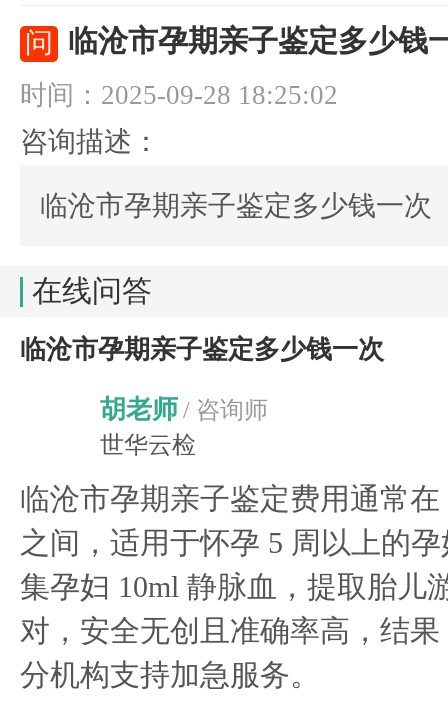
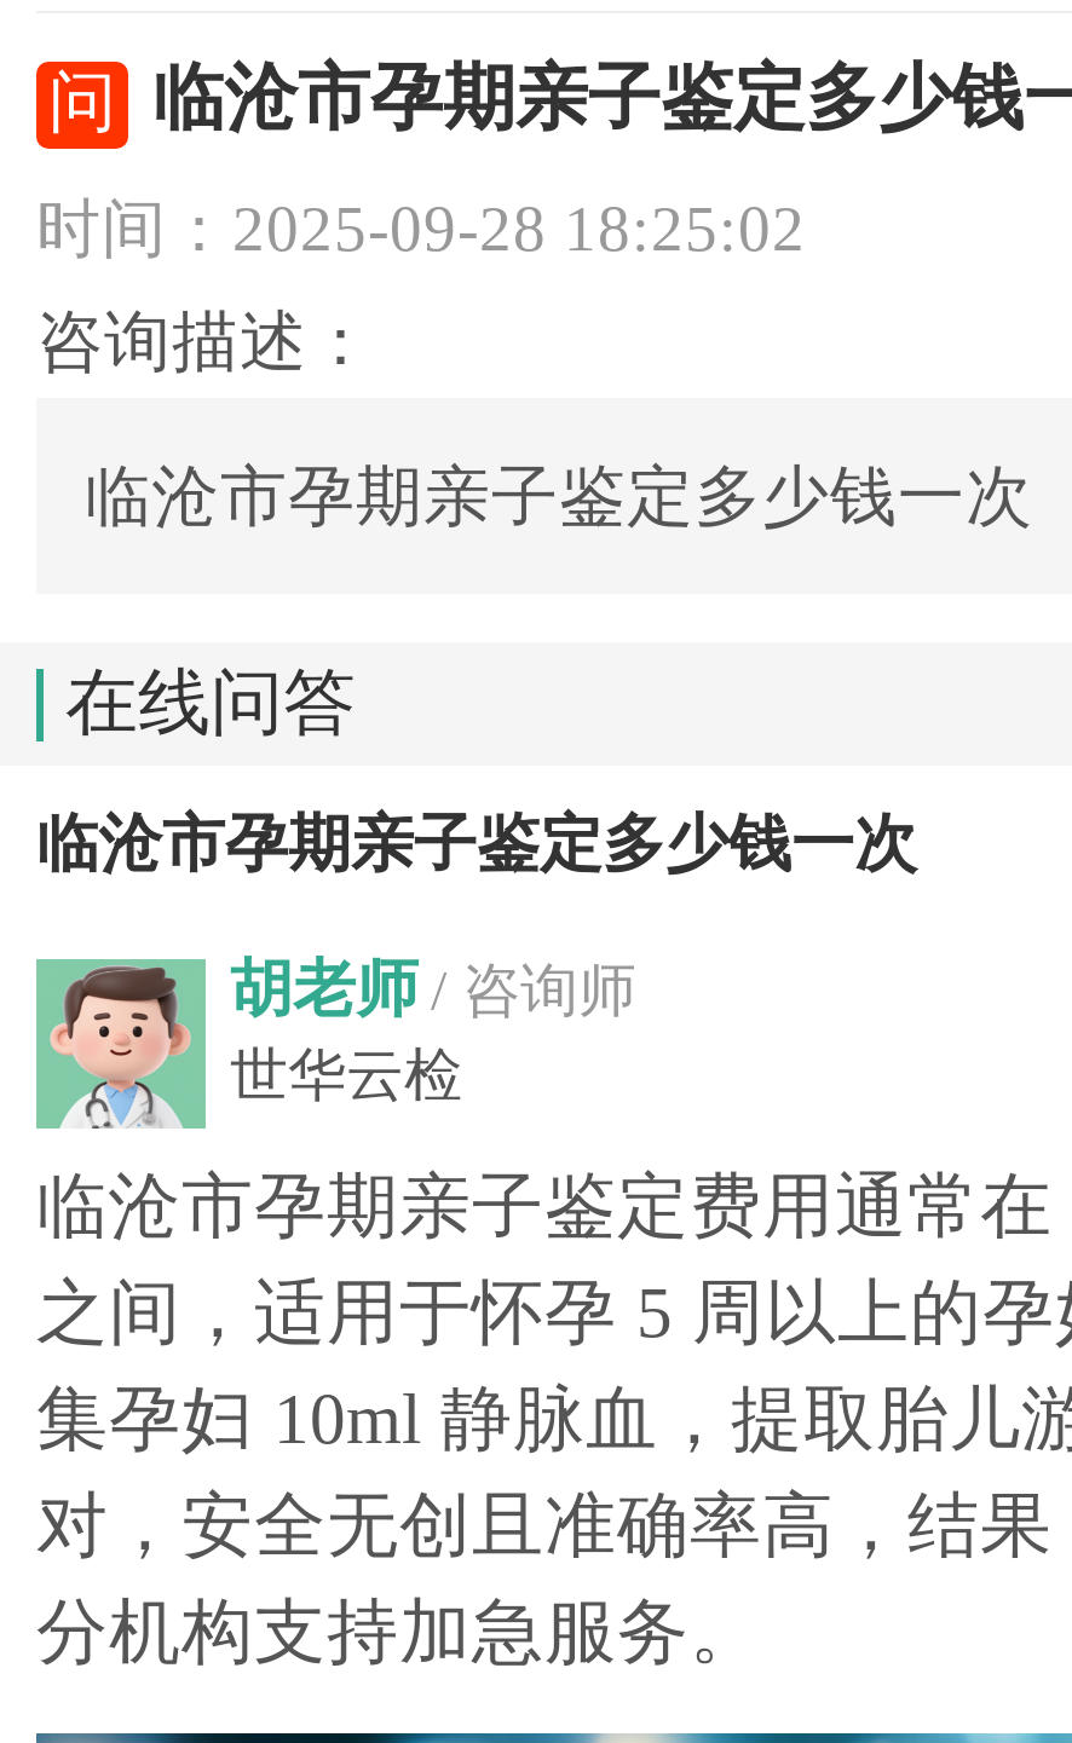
+ [image]
